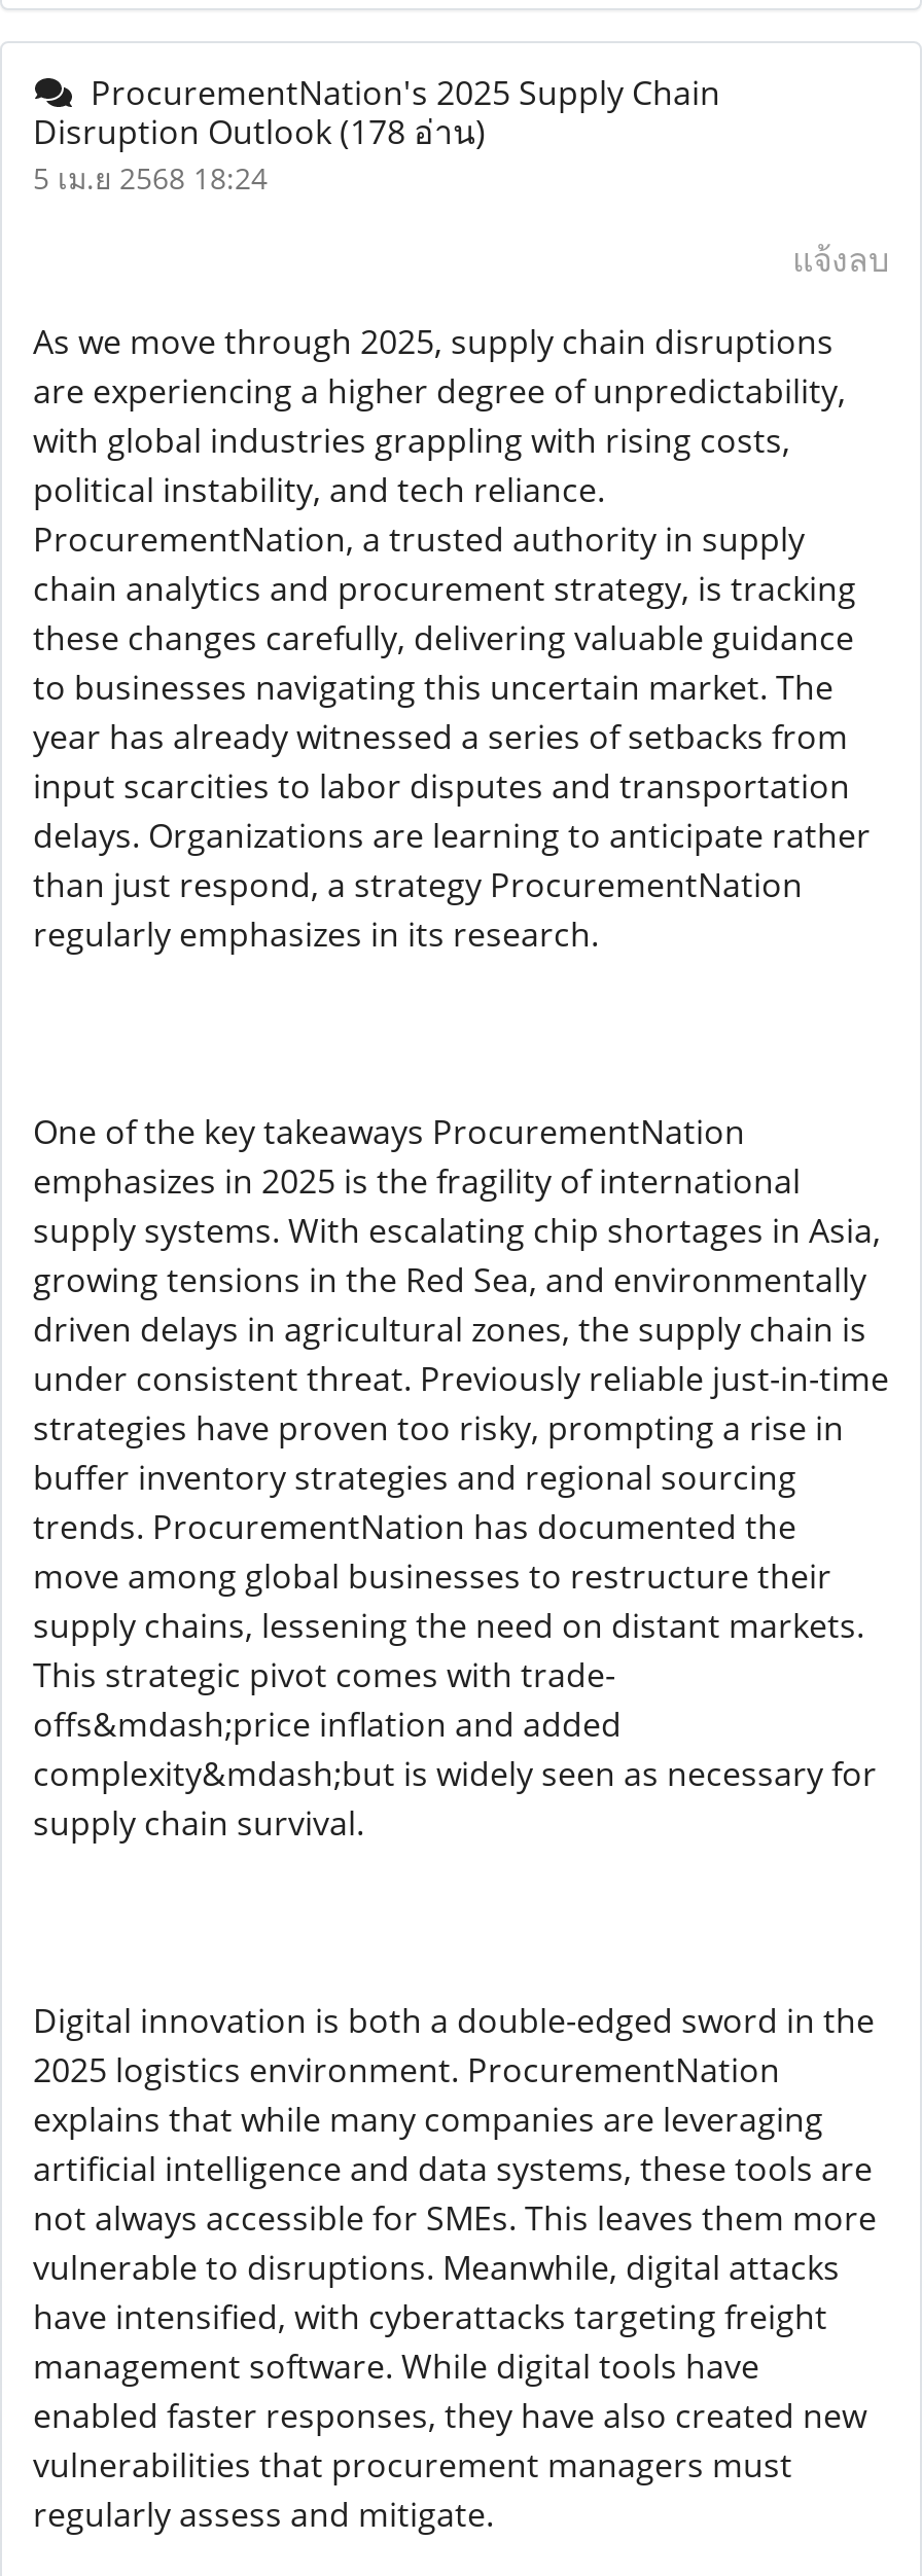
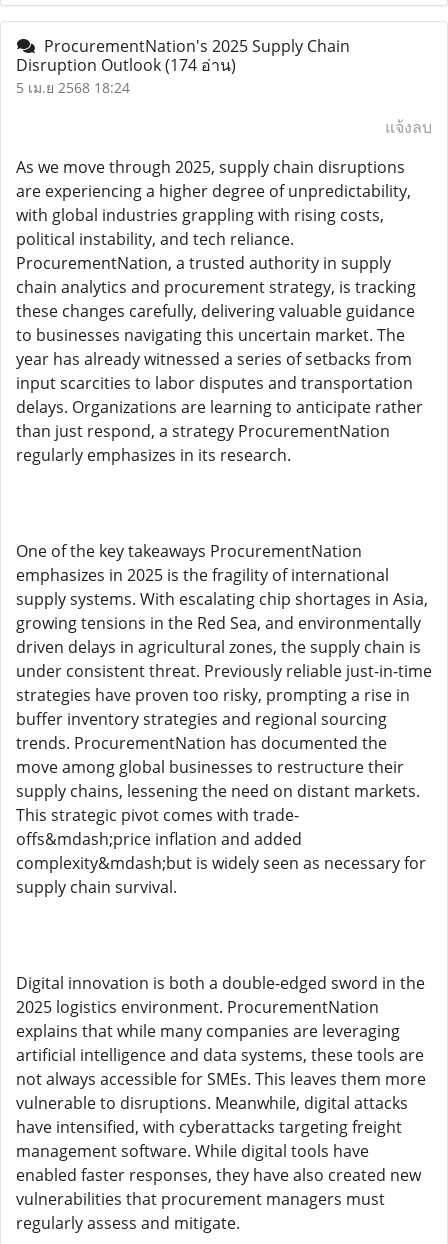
- Disruption Outlook (178 อ่าน)
+ Disruption Outlook (174 อ่าน)
